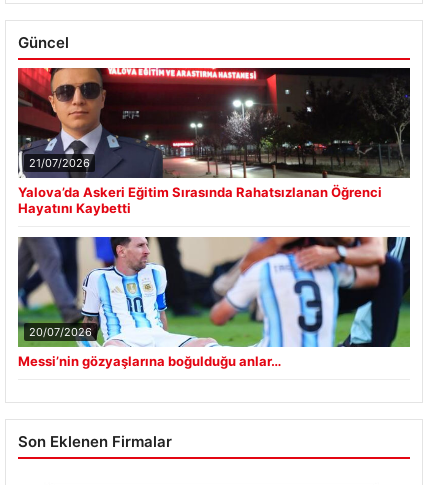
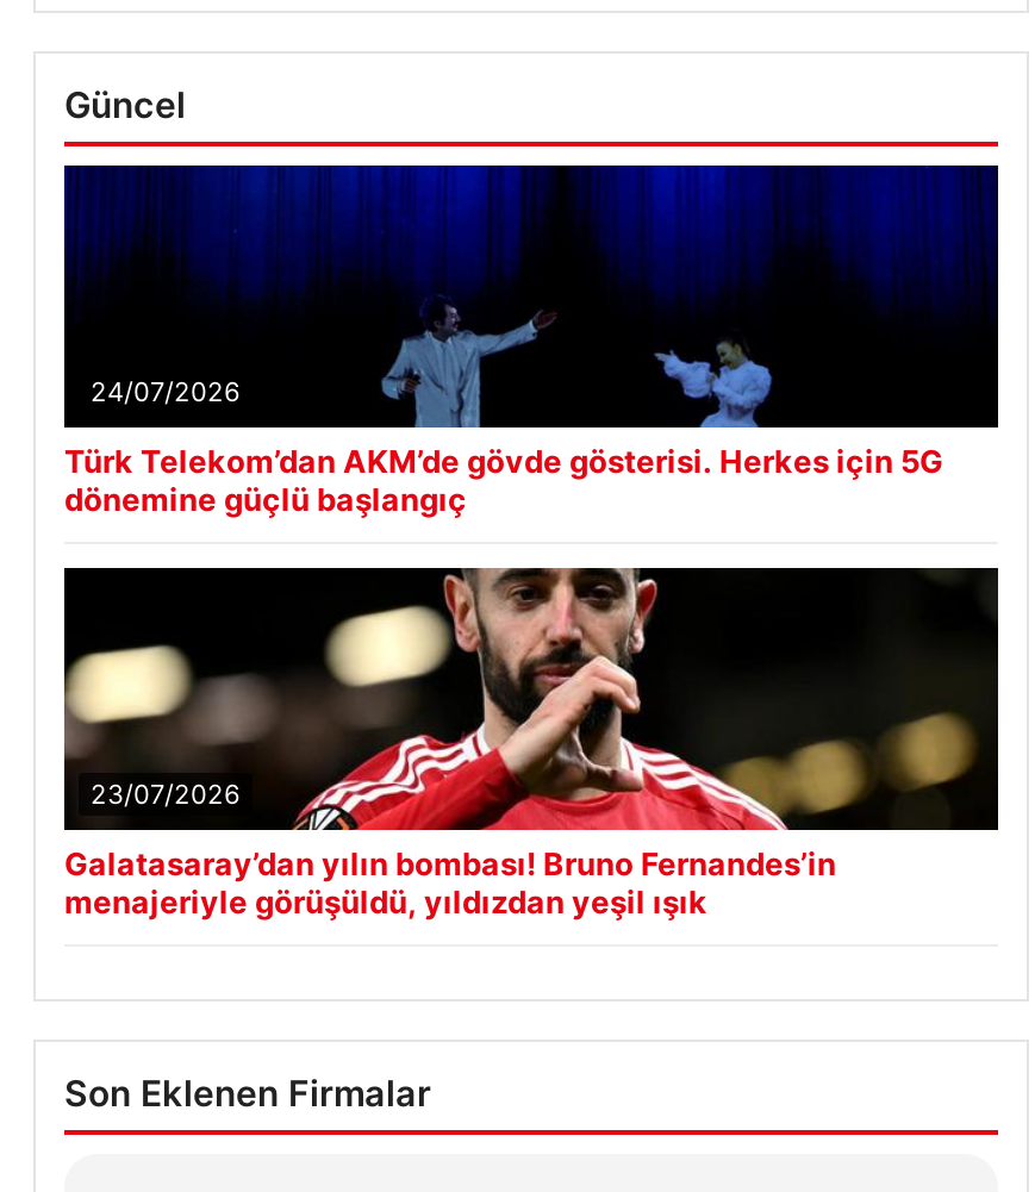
- [image]
- 21/07/2026
+ [image]
+ 24/07/2026

- Yalova’da Askeri Eğitim Sırasında Rahatsızlanan Öğrenci
- Hayatını Kaybetti
+ Türk Telekom’dan AKM’de gövde gösterisi. Herkes için 5G
+ dönemine güçlü başlangıç

- [image]
- 20/07/2026
+ [image]
+ 23/07/2026

- Messi’nin gözyaşlarına boğulduğu anlar…
+ Galatasaray’dan yılın bombası! Bruno Fernandes’in
+ menajeriyle görüşüldü, yıldızdan yeşil ışık
